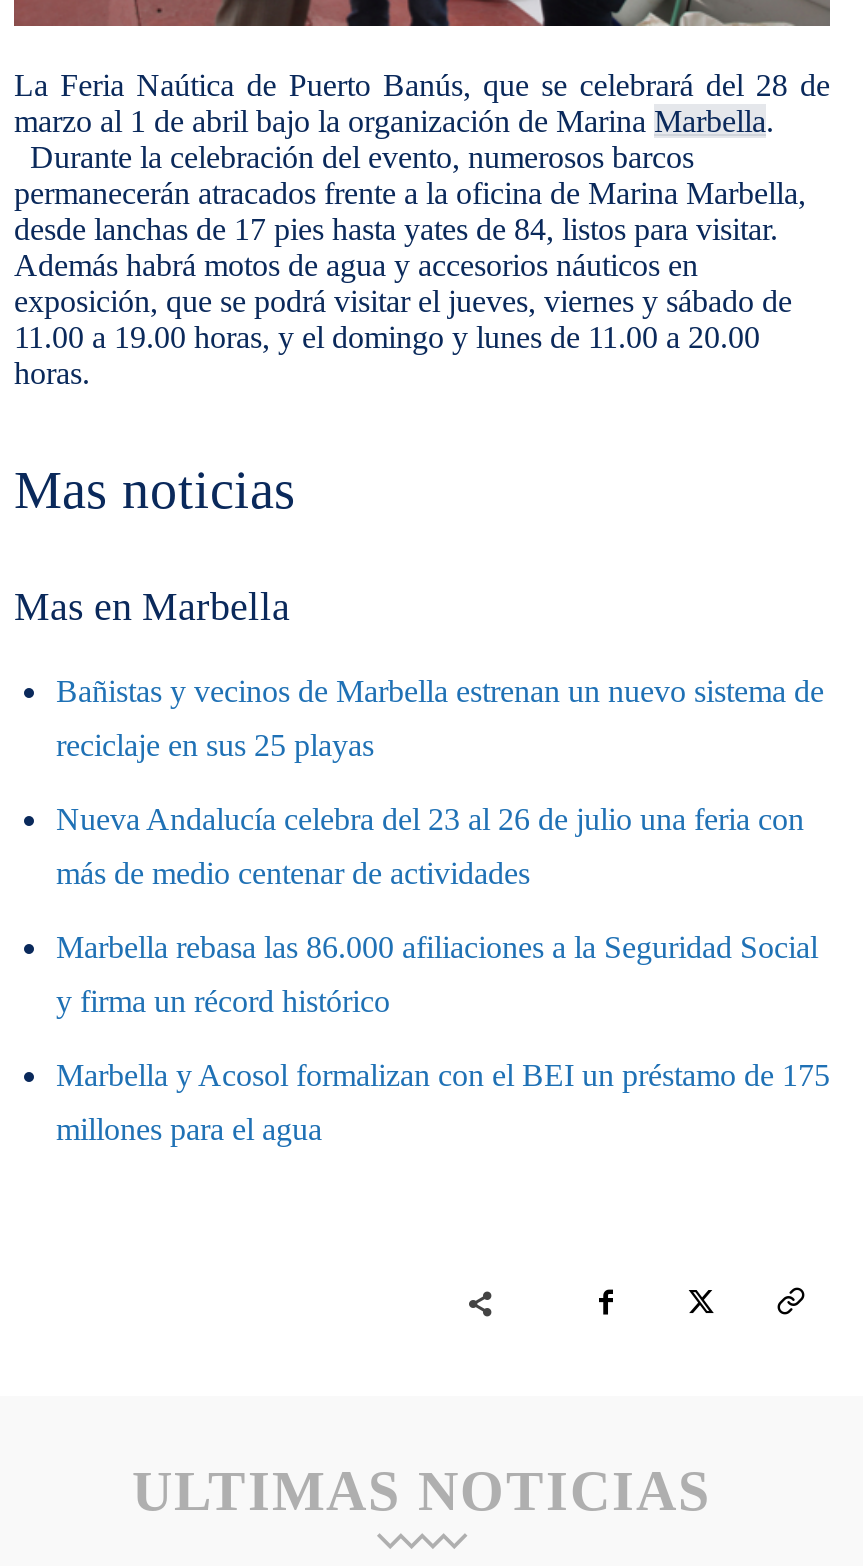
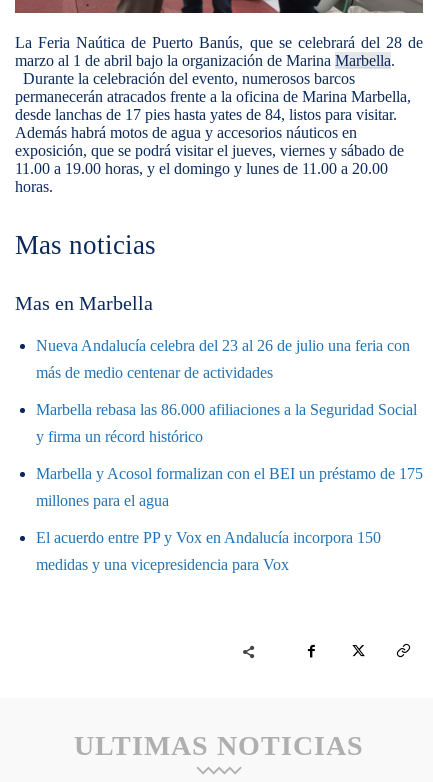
- Bañistas y vecinos de Marbella estrenan un nuevo sistema de
- reciclaje en sus 25 playas

moved up: Nueva Andalucía celebra del 23 al 26 de julio una feria con | más de medio centenar de actividades | Marbella rebasa las 86.000 afiliaciones a la Seguridad Social | y firma un récord histórico | Marbella y Acosol formalizan con el BEI un préstamo de 175 | millones para el agua

+ El acuerdo entre PP y Vox en Andalucía incorpora 150
+ medidas y una vicepresidencia para Vox
